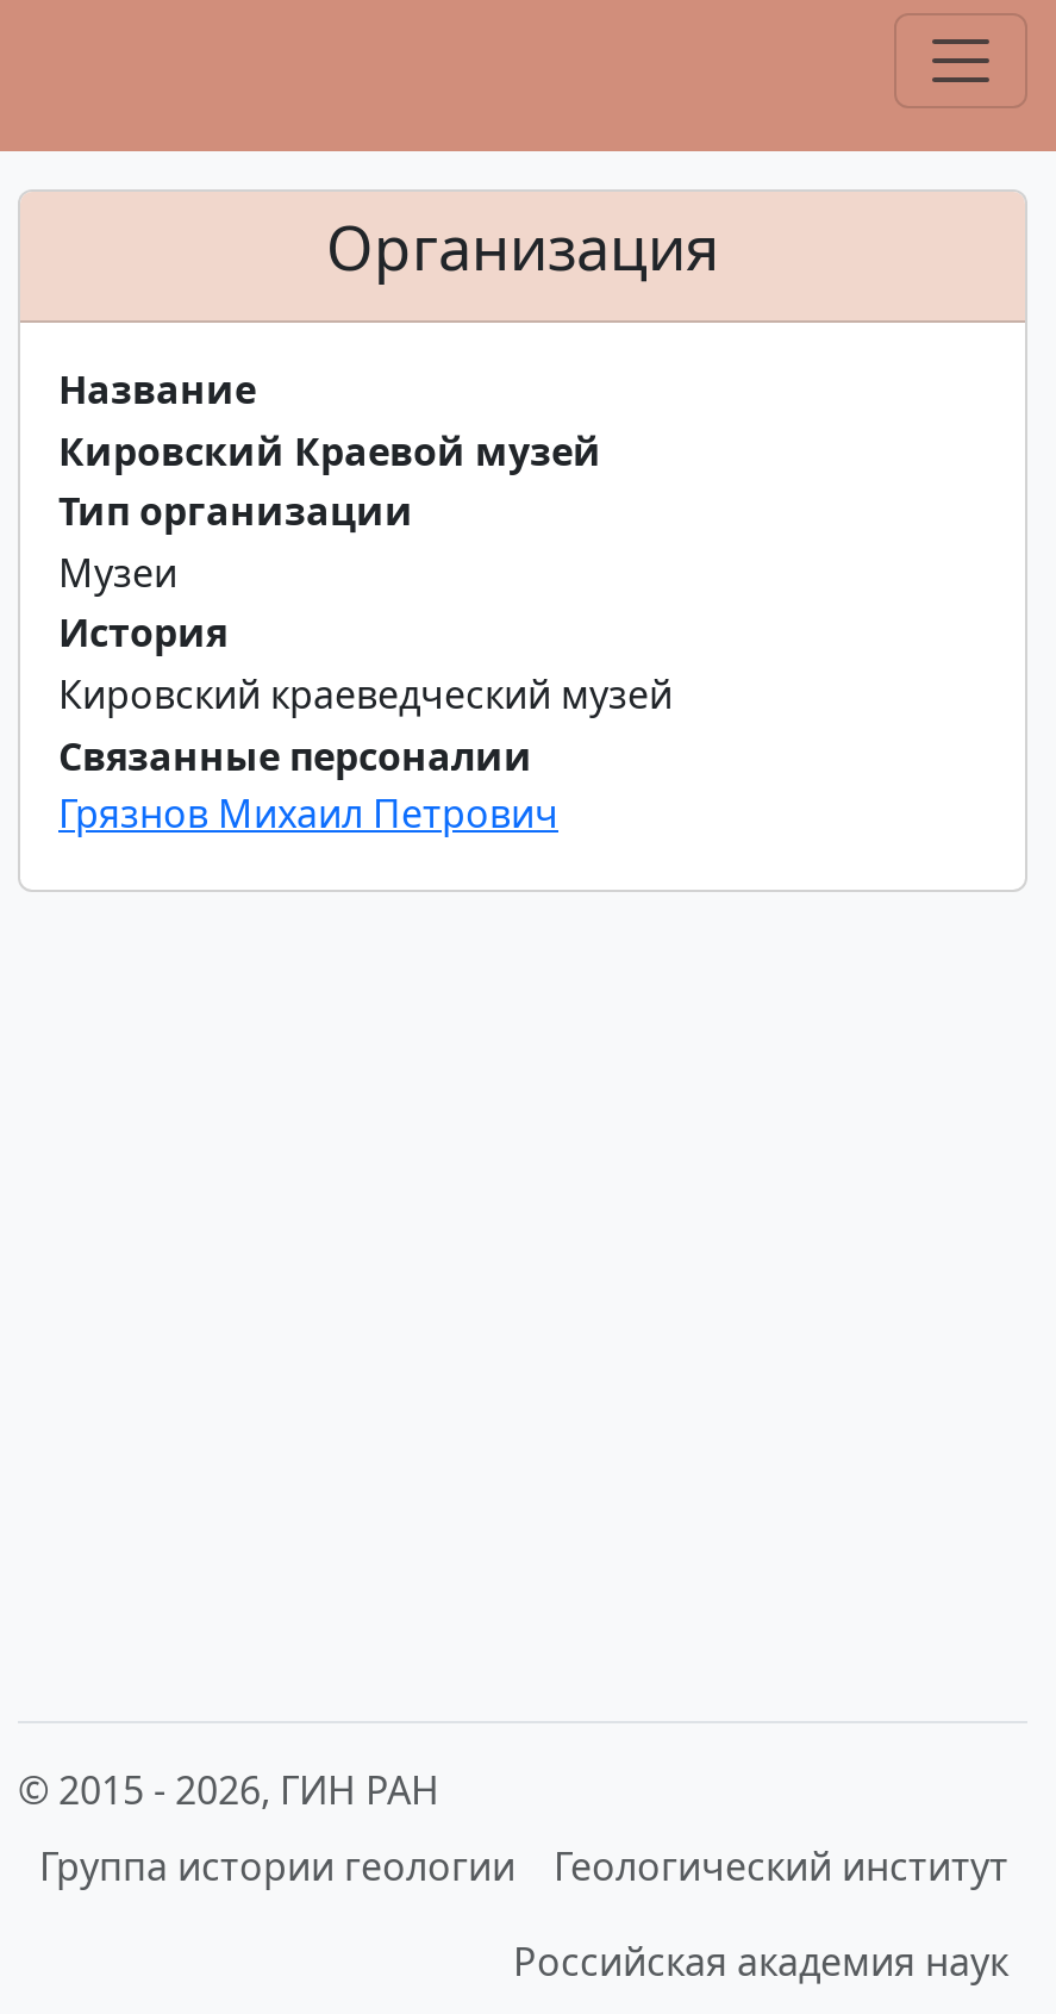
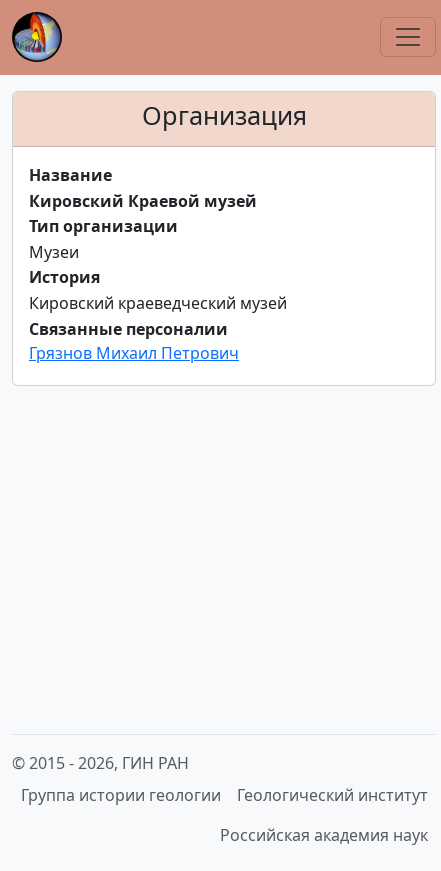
+ [image]
